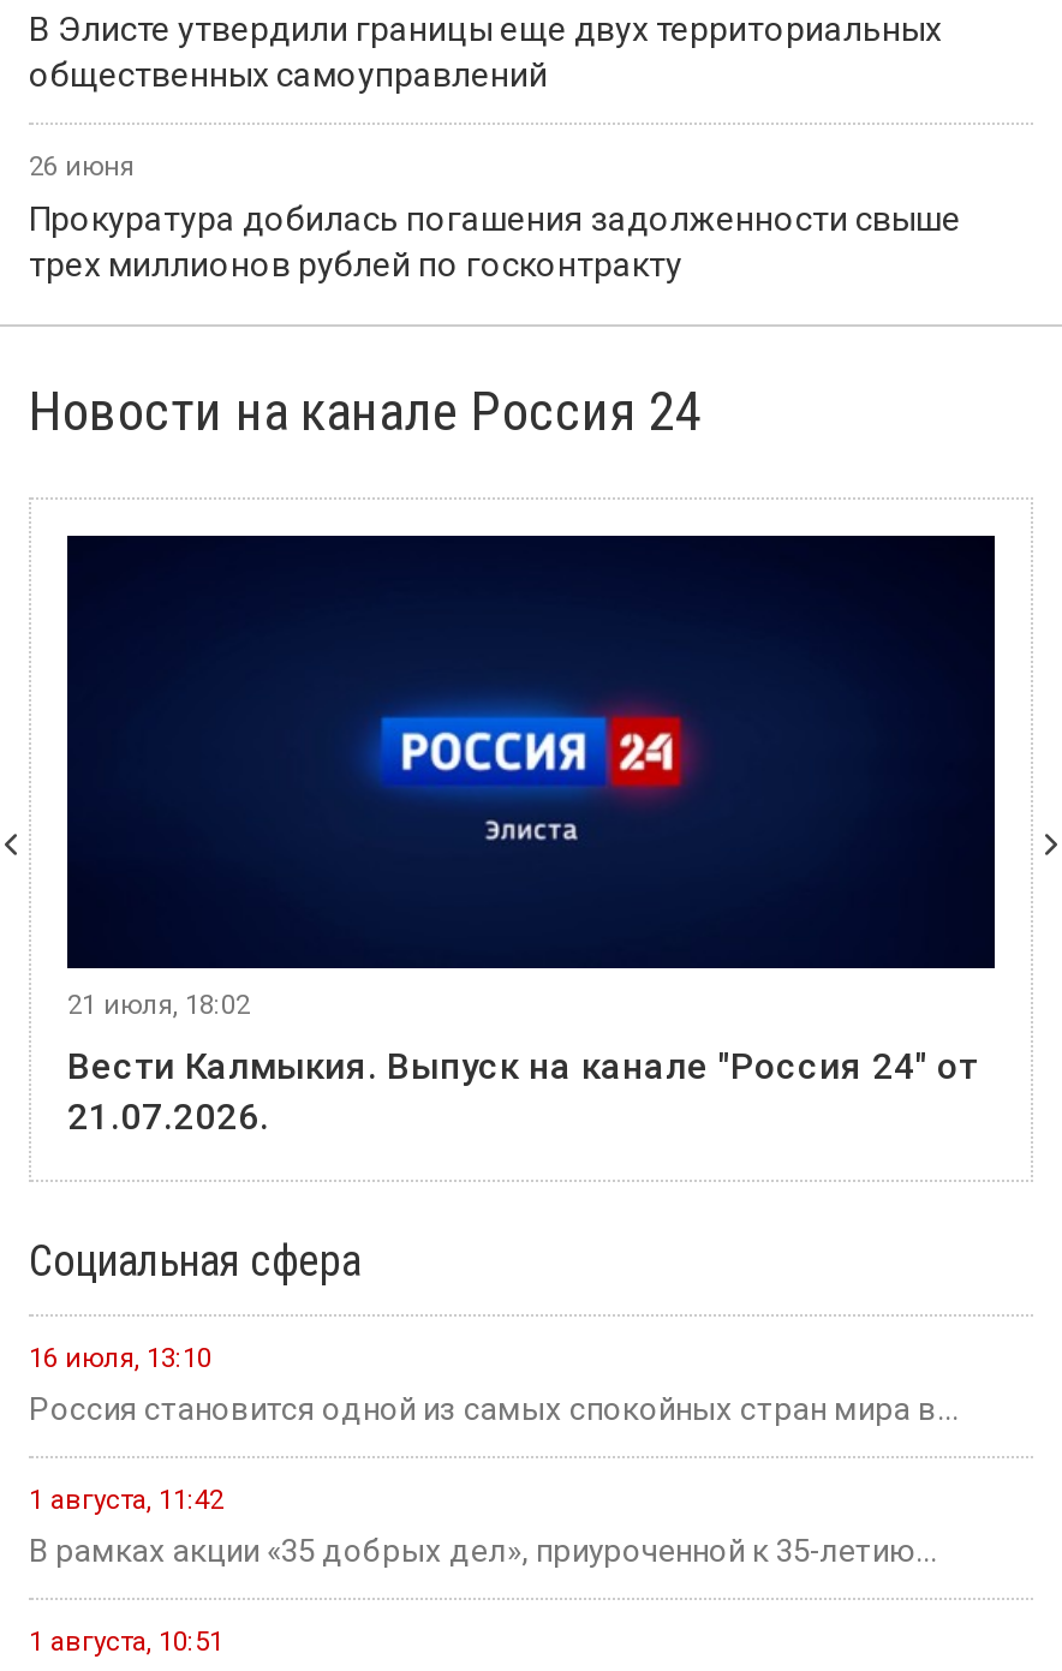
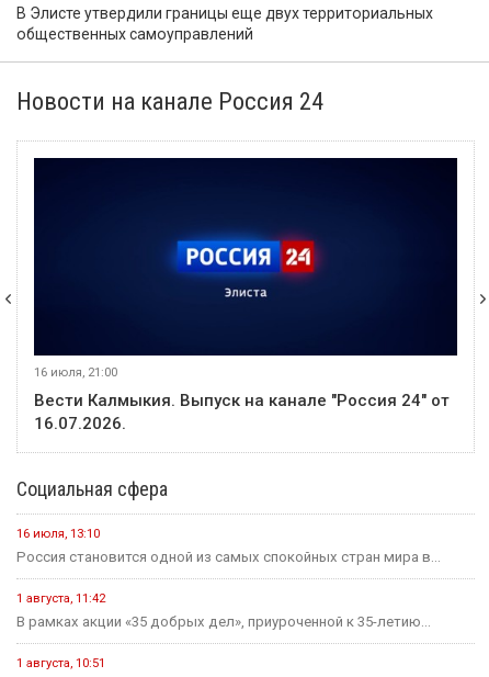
- 26 июня
- Прокуратура добилась погашения задолженности свыше
- трех миллионов рублей по госконтракту

- 21 июля, 18:02
+ 16 июля, 21:00

- 21.07.2026.
+ 16.07.2026.
